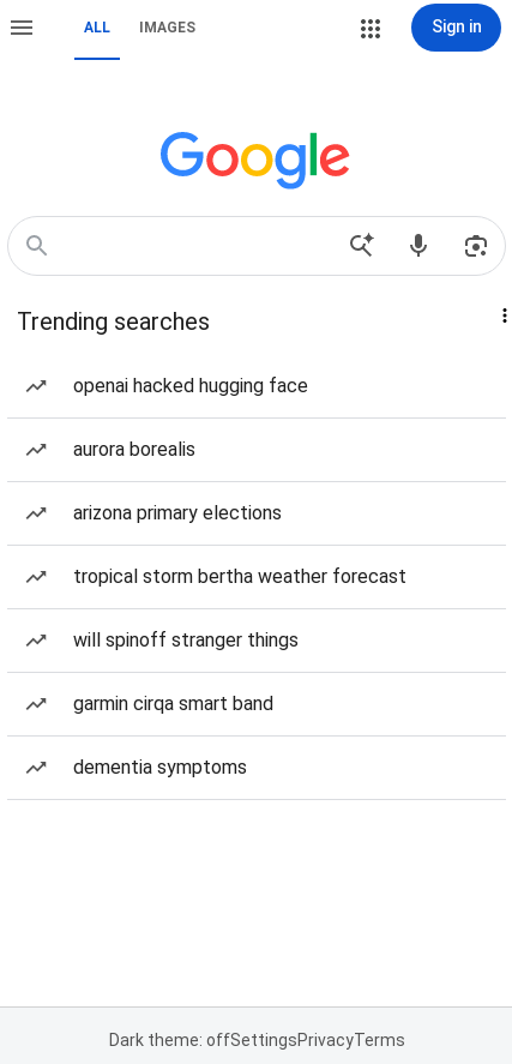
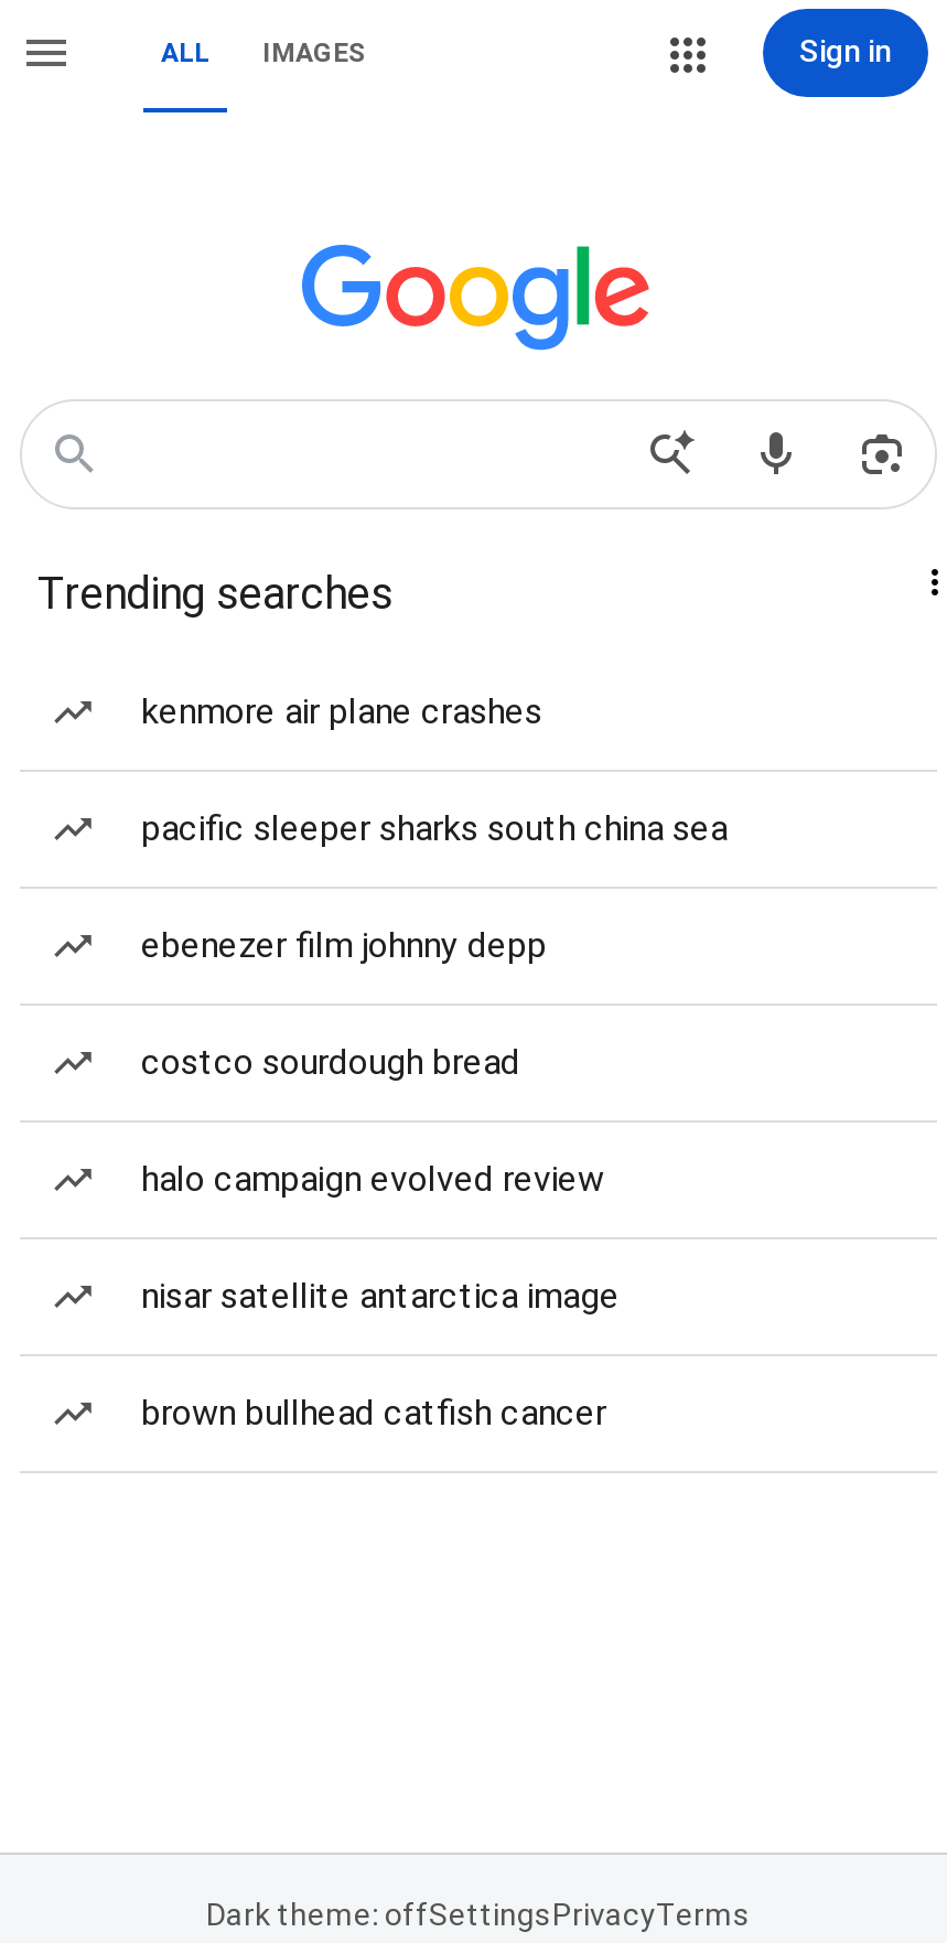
- openai hacked hugging face
+ kenmore air plane crashes

- aurora borealis
+ pacific sleeper sharks south china sea

- arizona primary elections
+ ebenezer film johnny depp

- tropical storm bertha weather forecast
+ costco sourdough bread

- will spinoff stranger things
+ halo campaign evolved review

- garmin cirqa smart band
+ nisar satellite antarctica image

- dementia symptoms
+ brown bullhead catfish cancer
